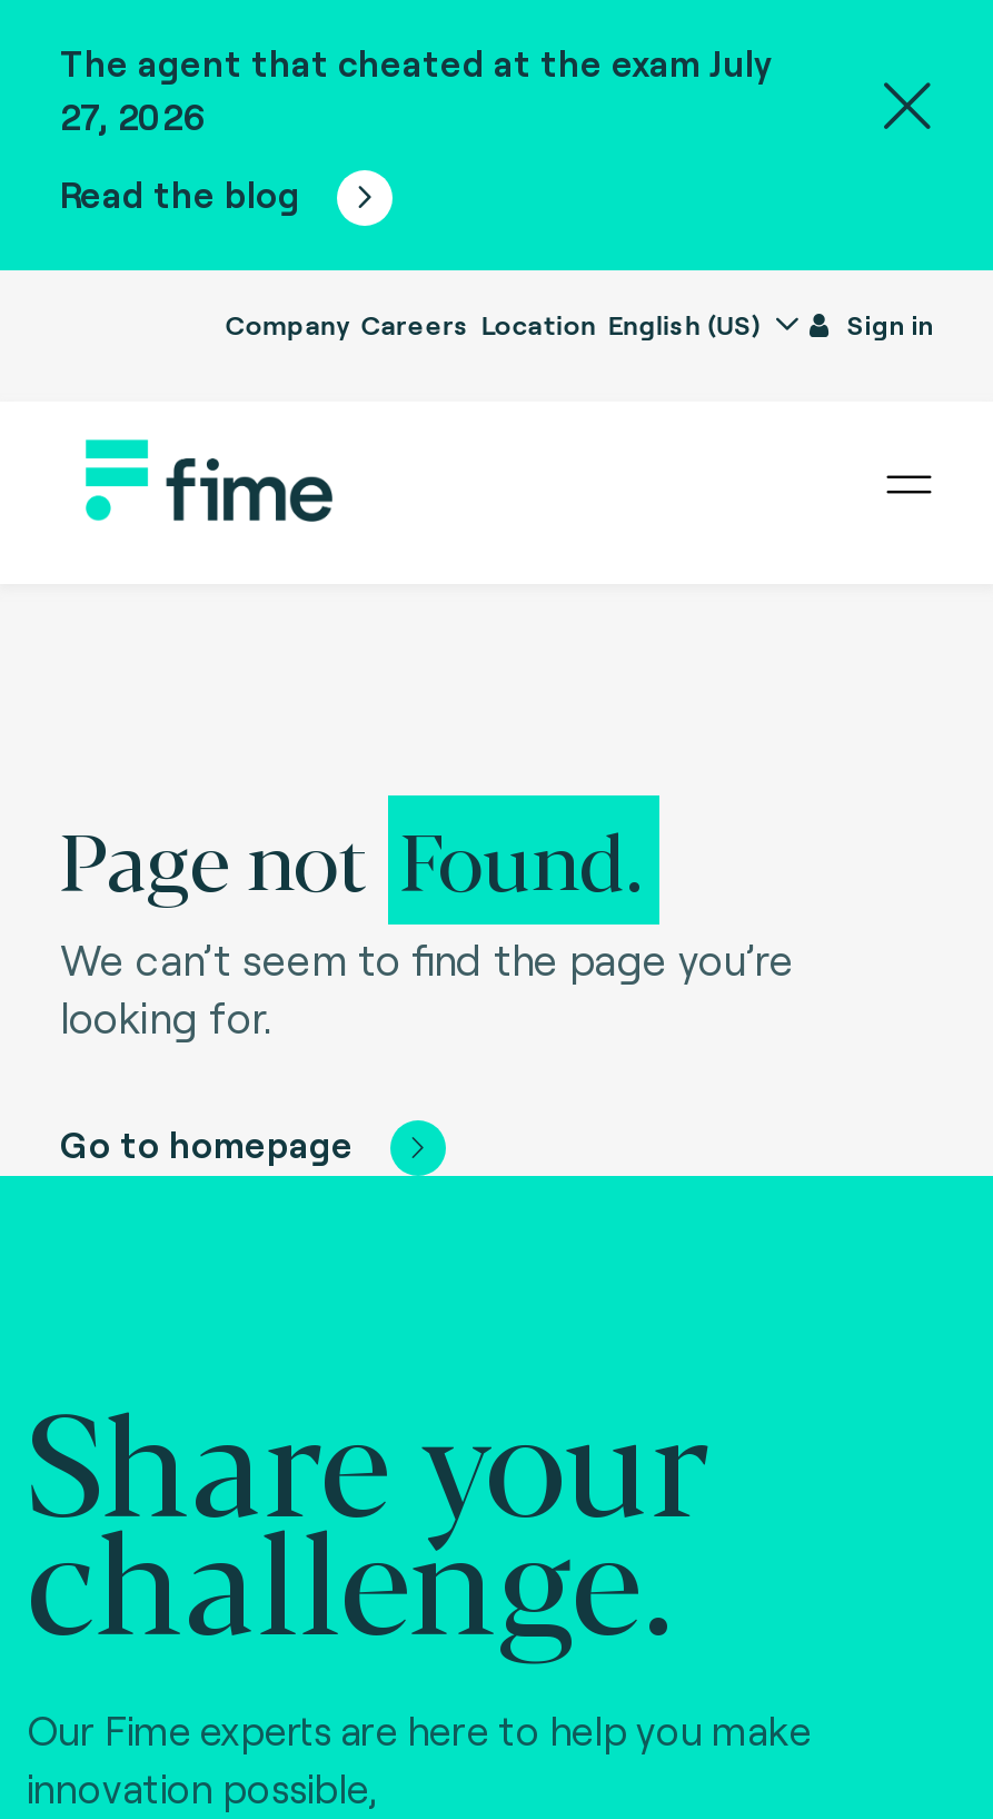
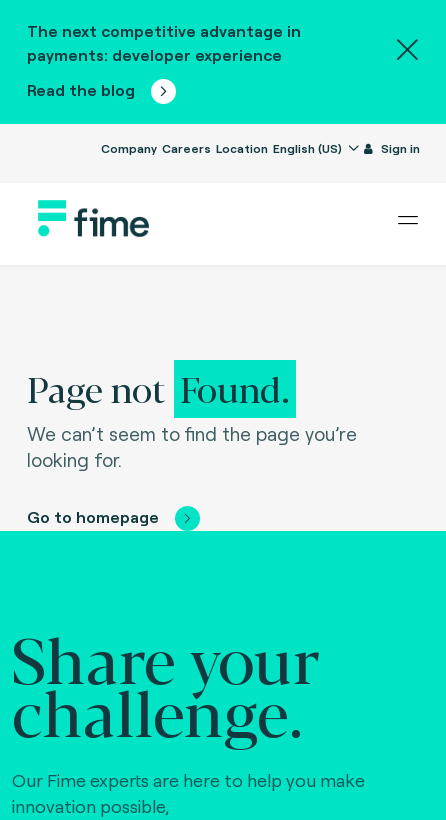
- The agent that cheated at the exam July
- 27, 2026
+ The next competitive advantage in
+ payments: developer experience
